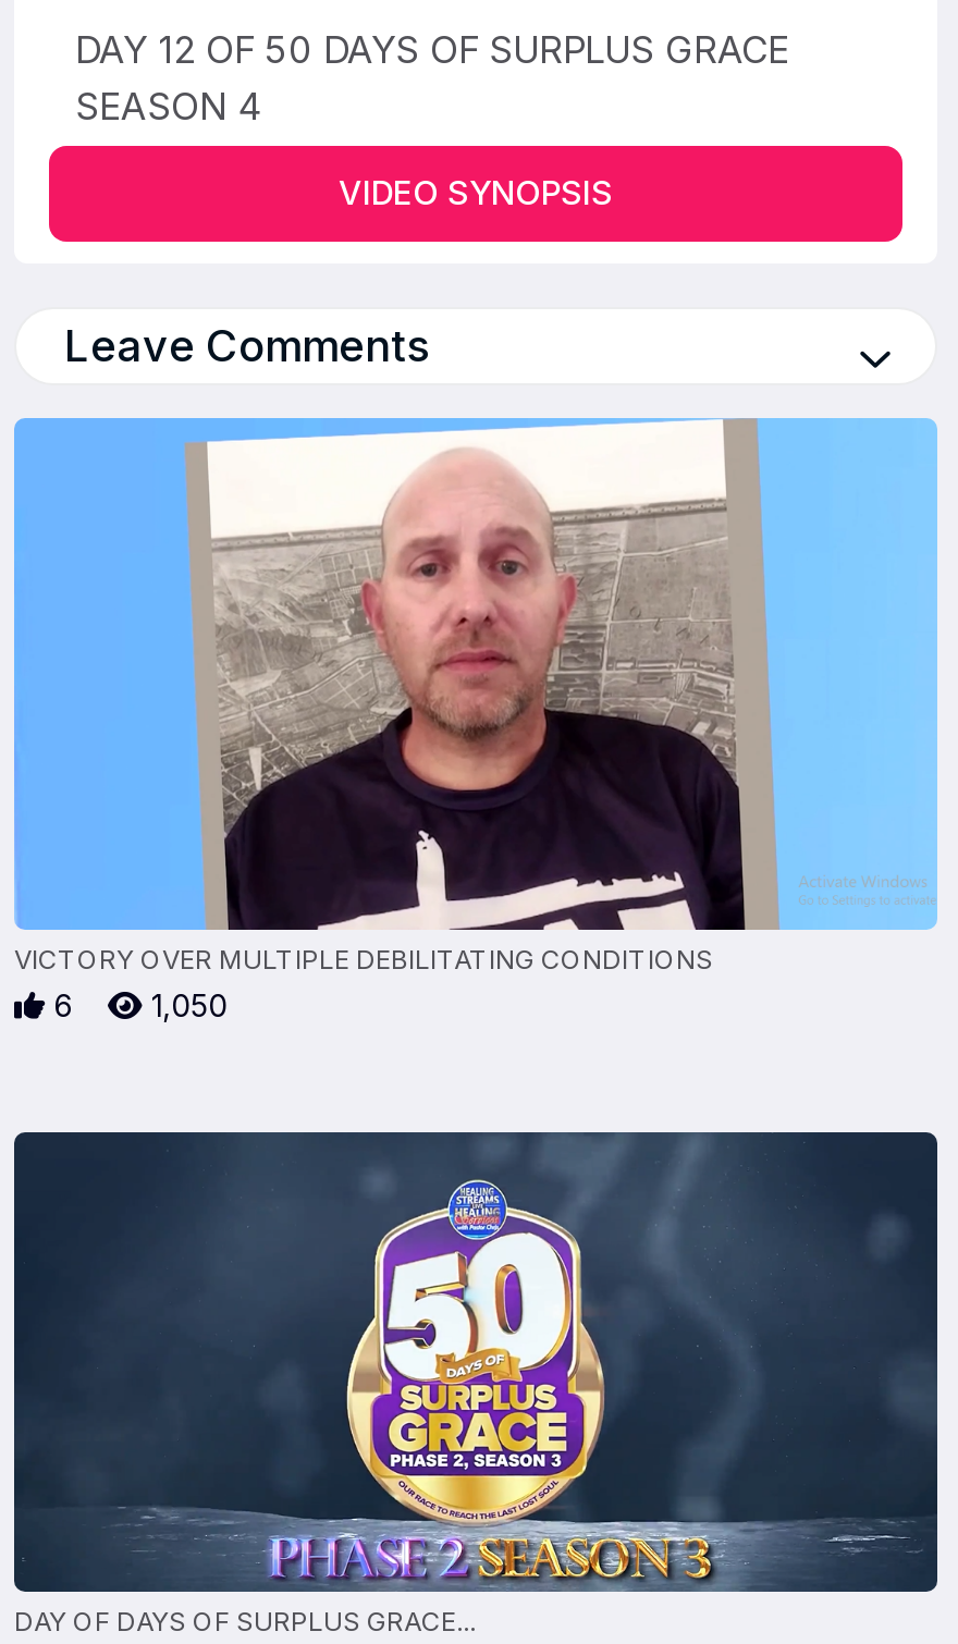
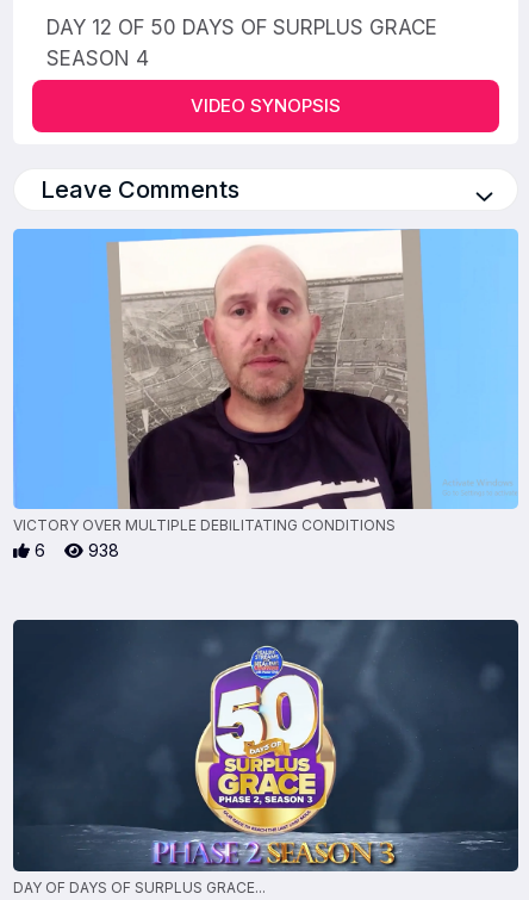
- 6 1,050
+ 6 938
